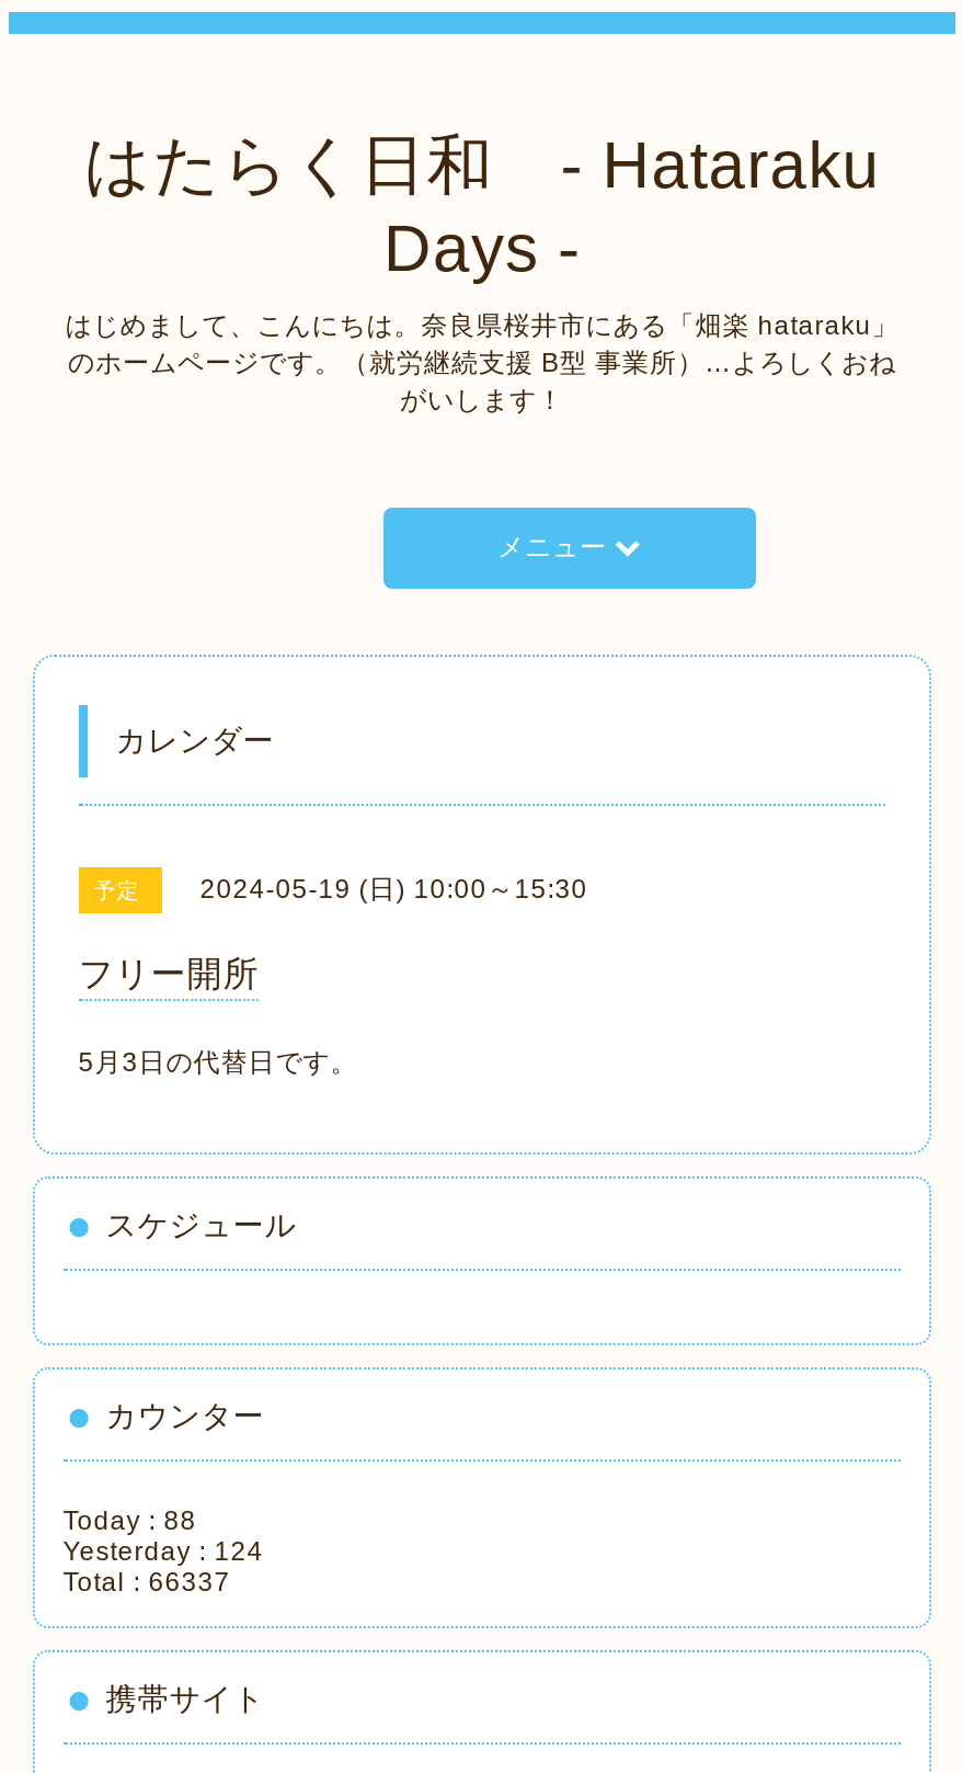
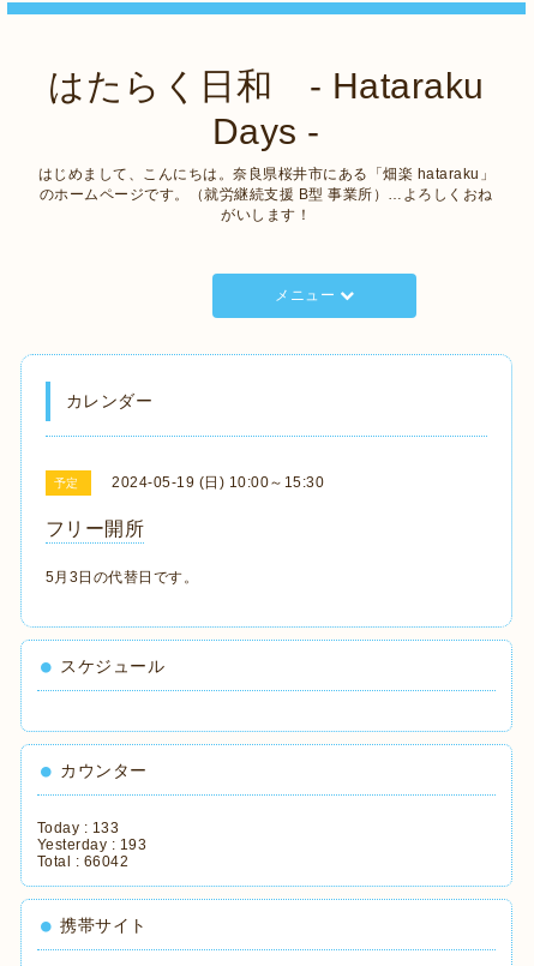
- Today : 88
+ Today : 133

- Yesterday : 124
+ Yesterday : 193

- Total : 66337
+ Total : 66042
